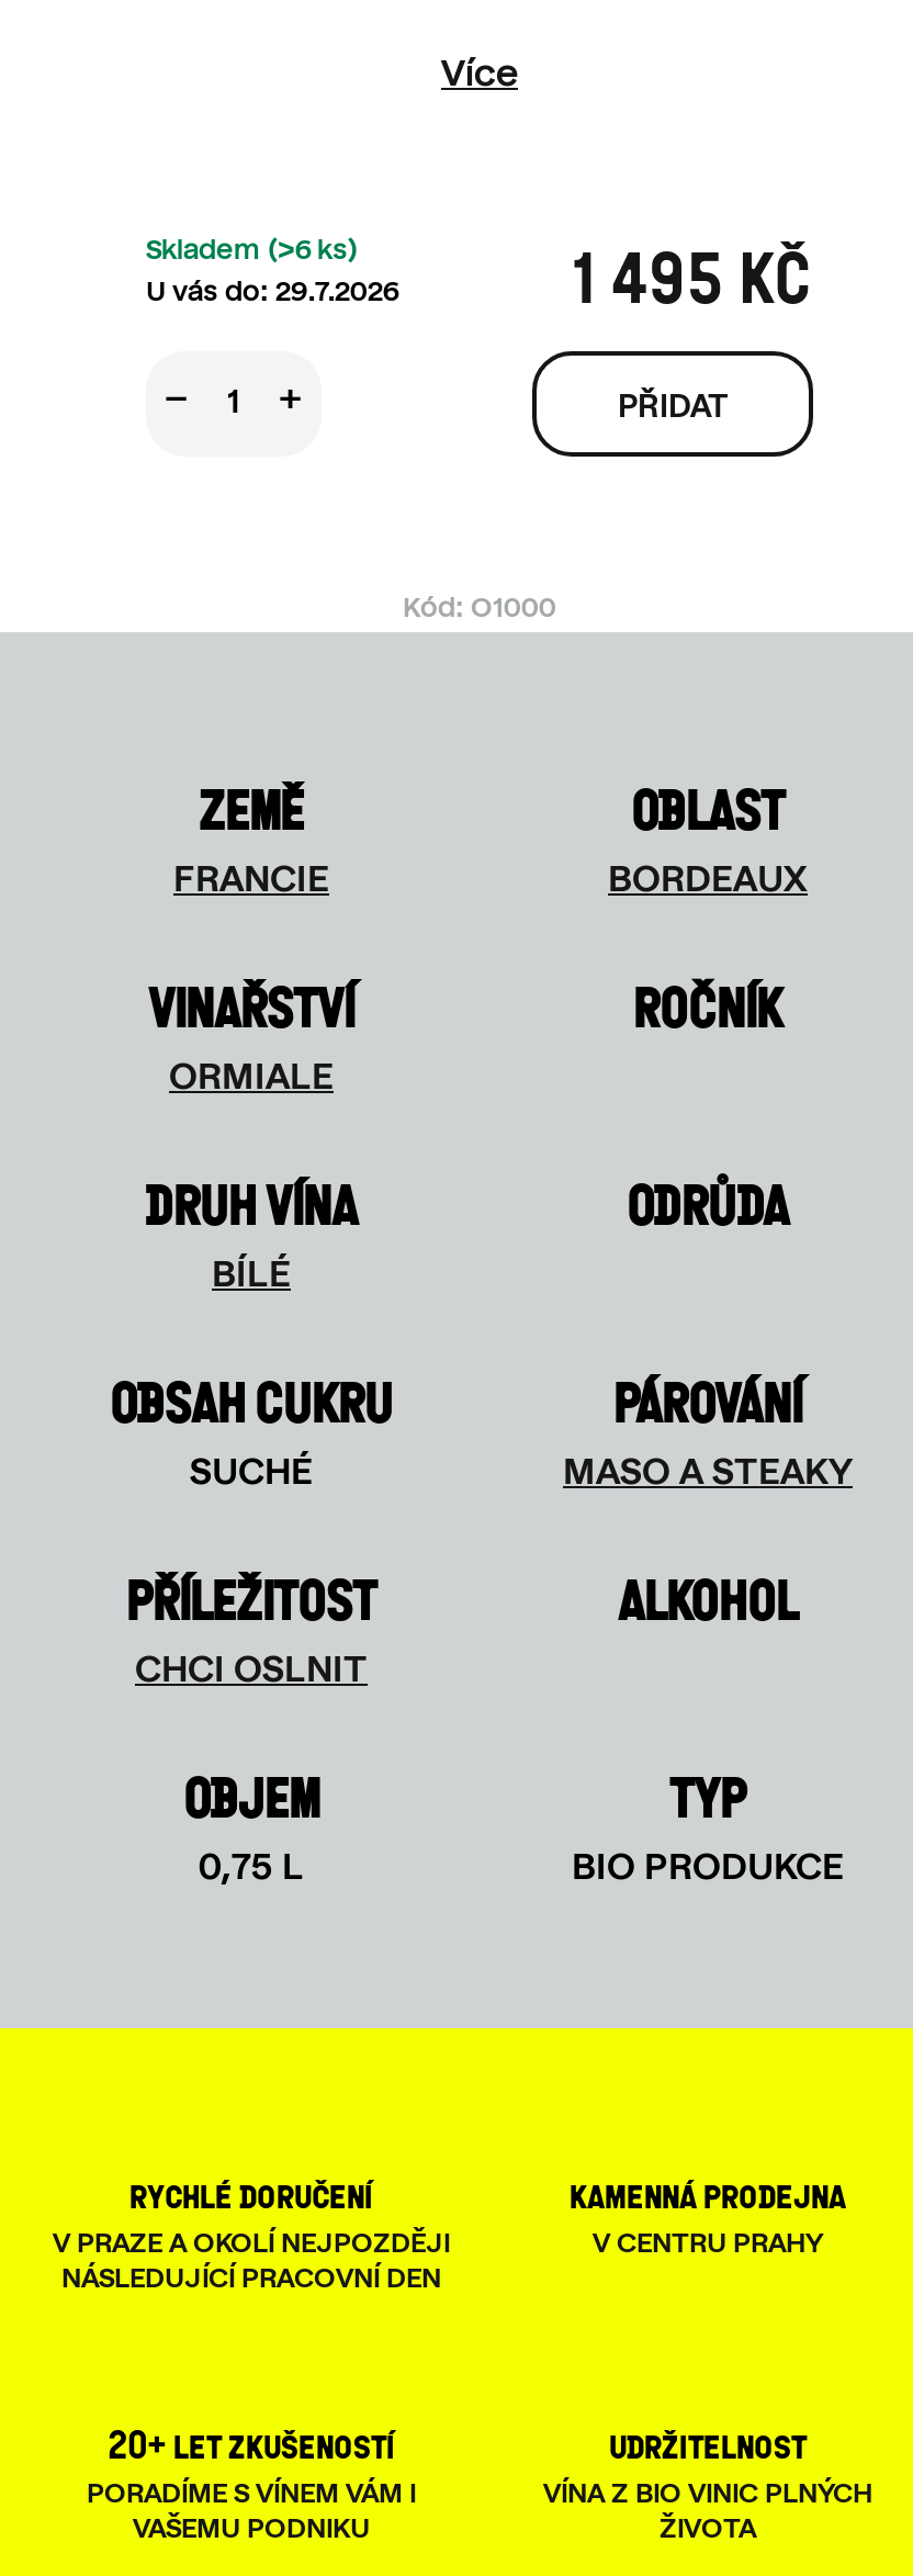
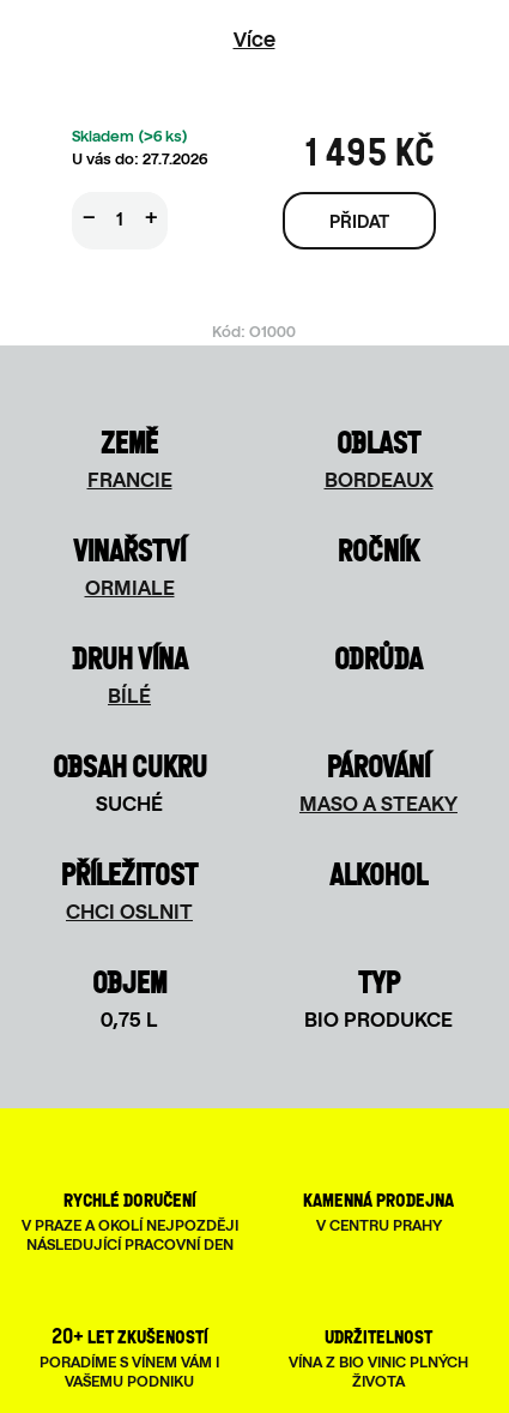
- 29.7.2026
+ 27.7.2026
